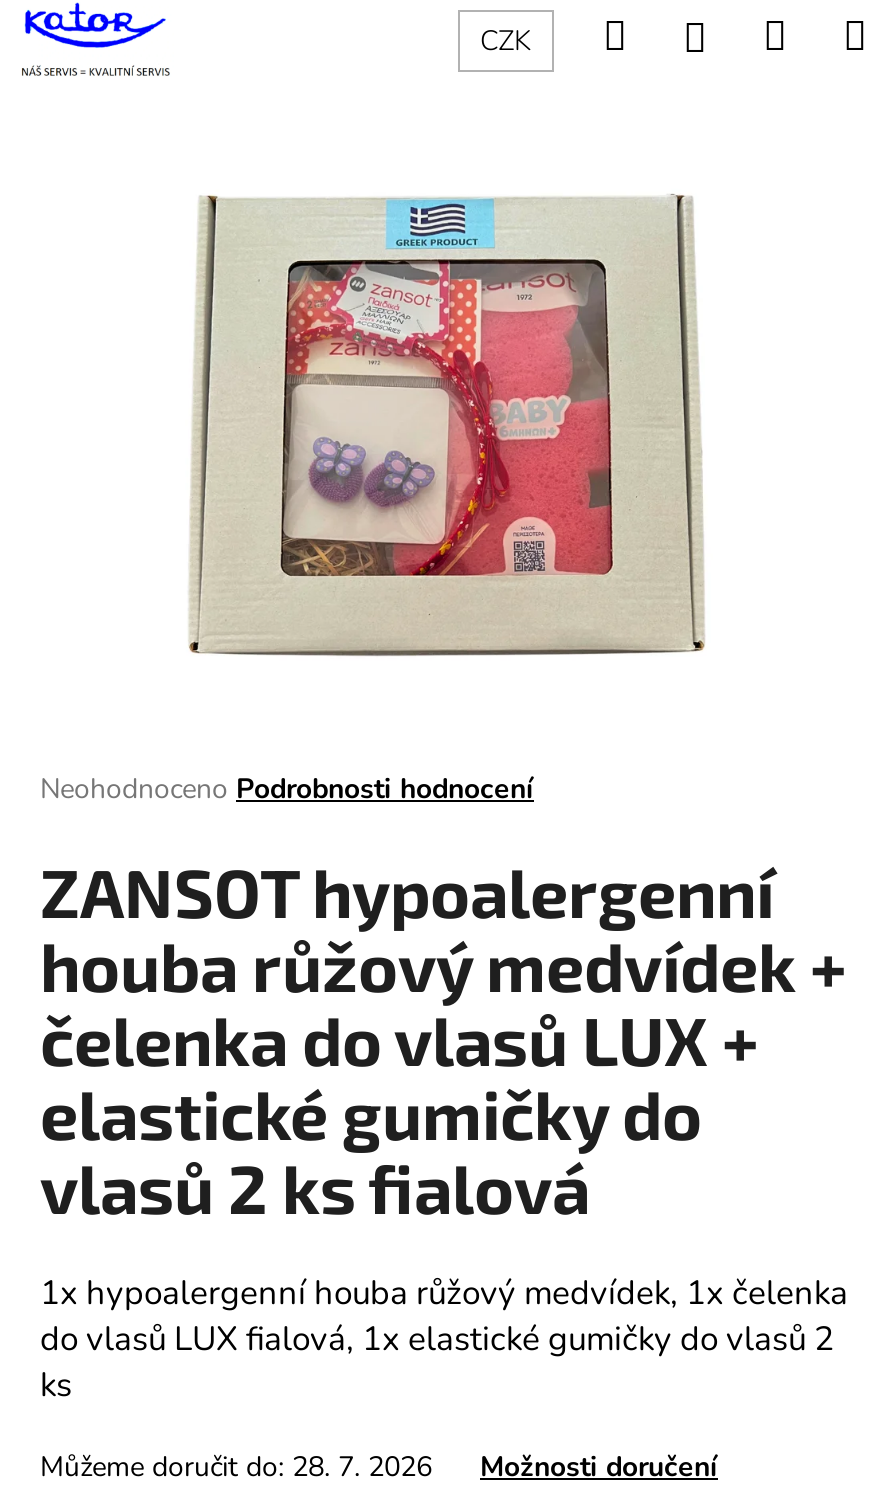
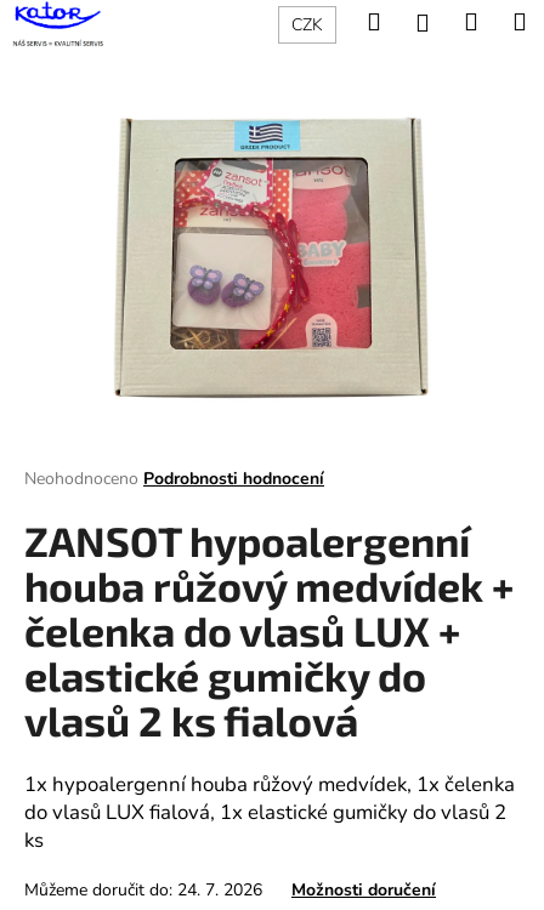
- Můžeme doručit do: 28. 7. 2026
+ Můžeme doručit do: 24. 7. 2026
